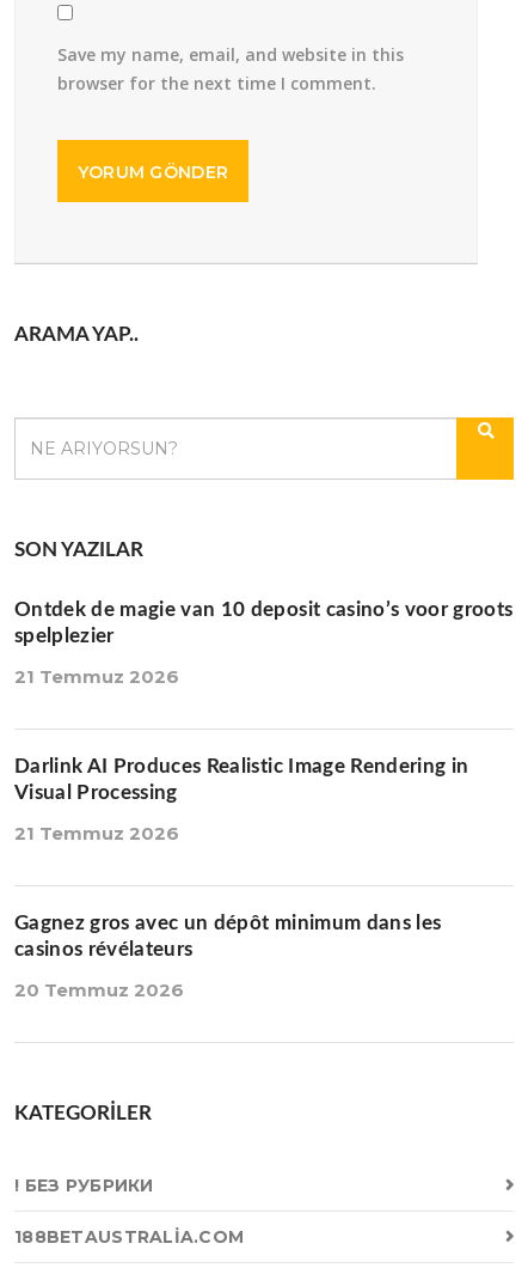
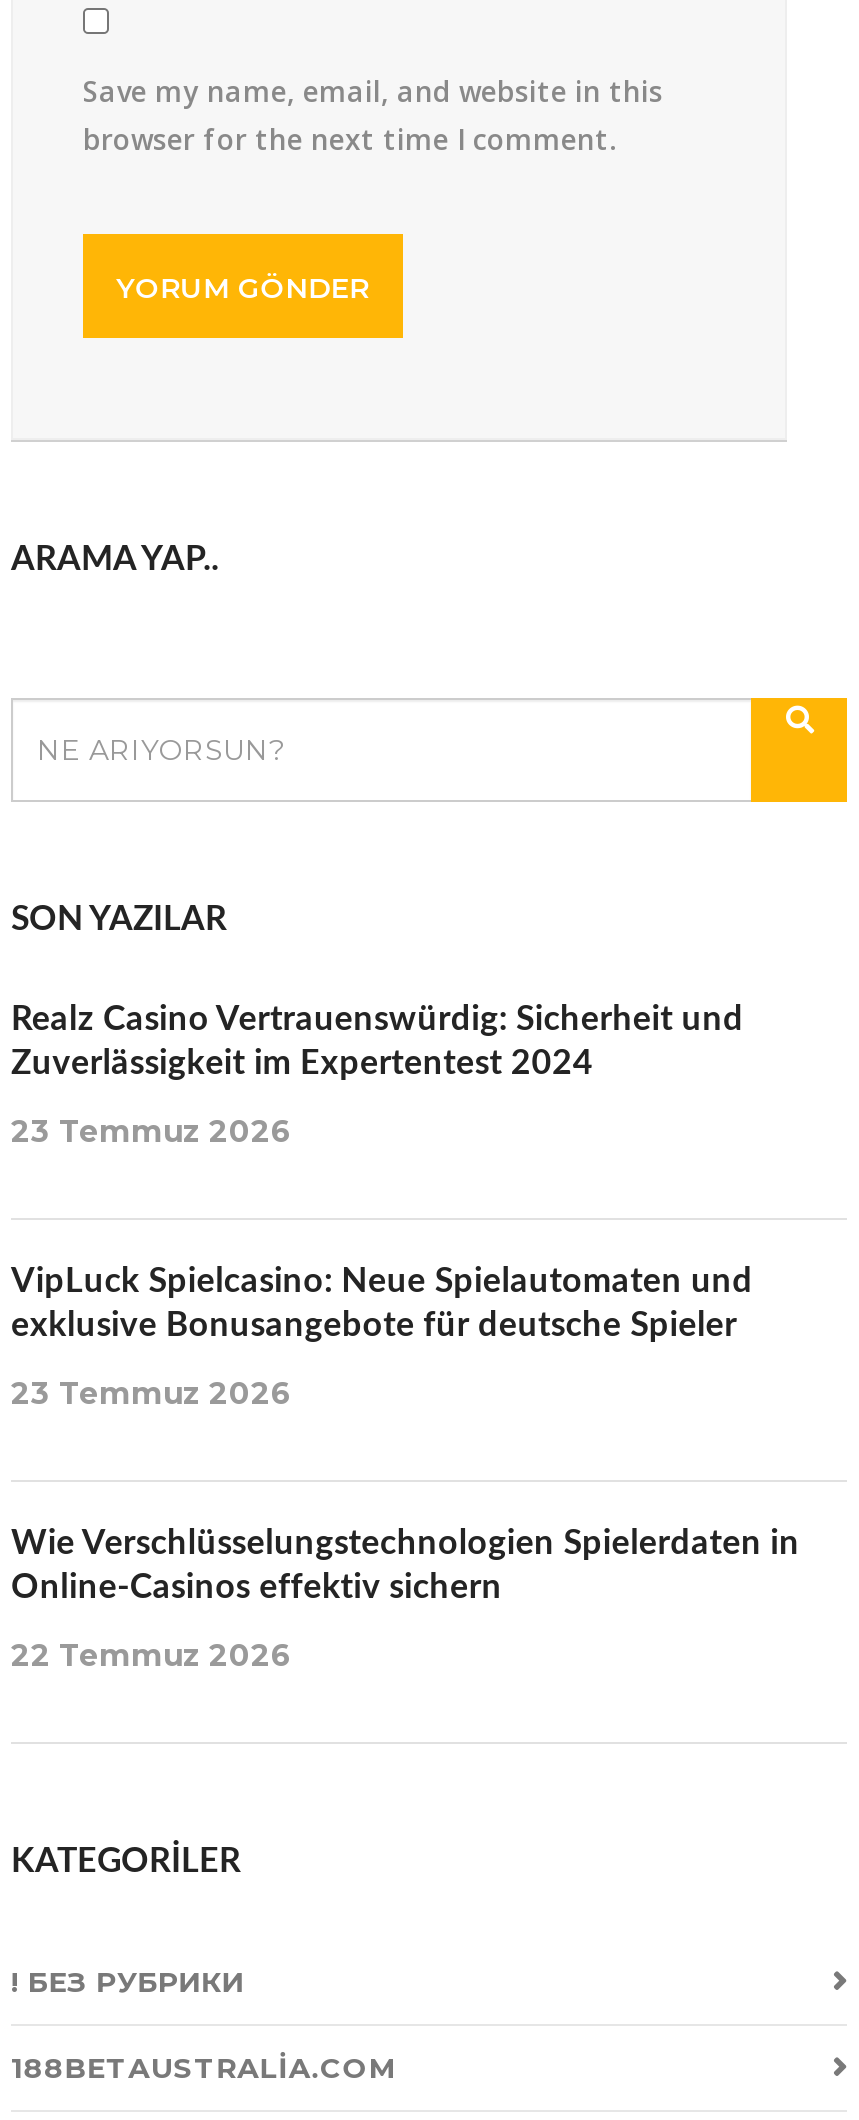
- Ontdek de magie van 10 deposit casino’s voor groots
- spelplezier
+ Realz Casino Vertrauenswürdig: Sicherheit und
+ Zuverlässigkeit im Expertentest 2024

- 21 Temmuz 2026
+ 23 Temmuz 2026

- Darlink AI Produces Realistic Image Rendering in
- Visual Processing
+ VipLuck Spielcasino: Neue Spielautomaten und
+ exklusive Bonusangebote für deutsche Spieler

- 21 Temmuz 2026
+ 23 Temmuz 2026

- Gagnez gros avec un dépôt minimum dans les
- casinos révélateurs
+ Wie Verschlüsselungstechnologien Spielerdaten in
+ Online-Casinos effektiv sichern

- 20 Temmuz 2026
+ 22 Temmuz 2026
